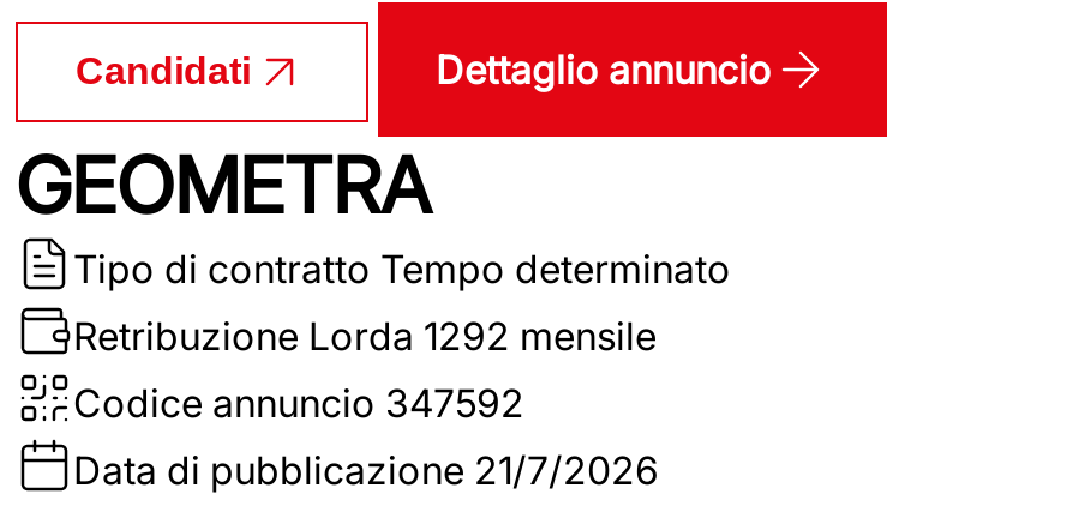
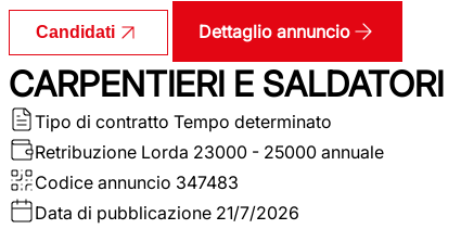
- GEOMETRA
+ CARPENTIERI E SALDATORI

- Retribuzione Lorda 1292 mensile
- Codice annuncio 347592
+ Retribuzione Lorda 23000 - 25000 annuale
+ Codice annuncio 347483
